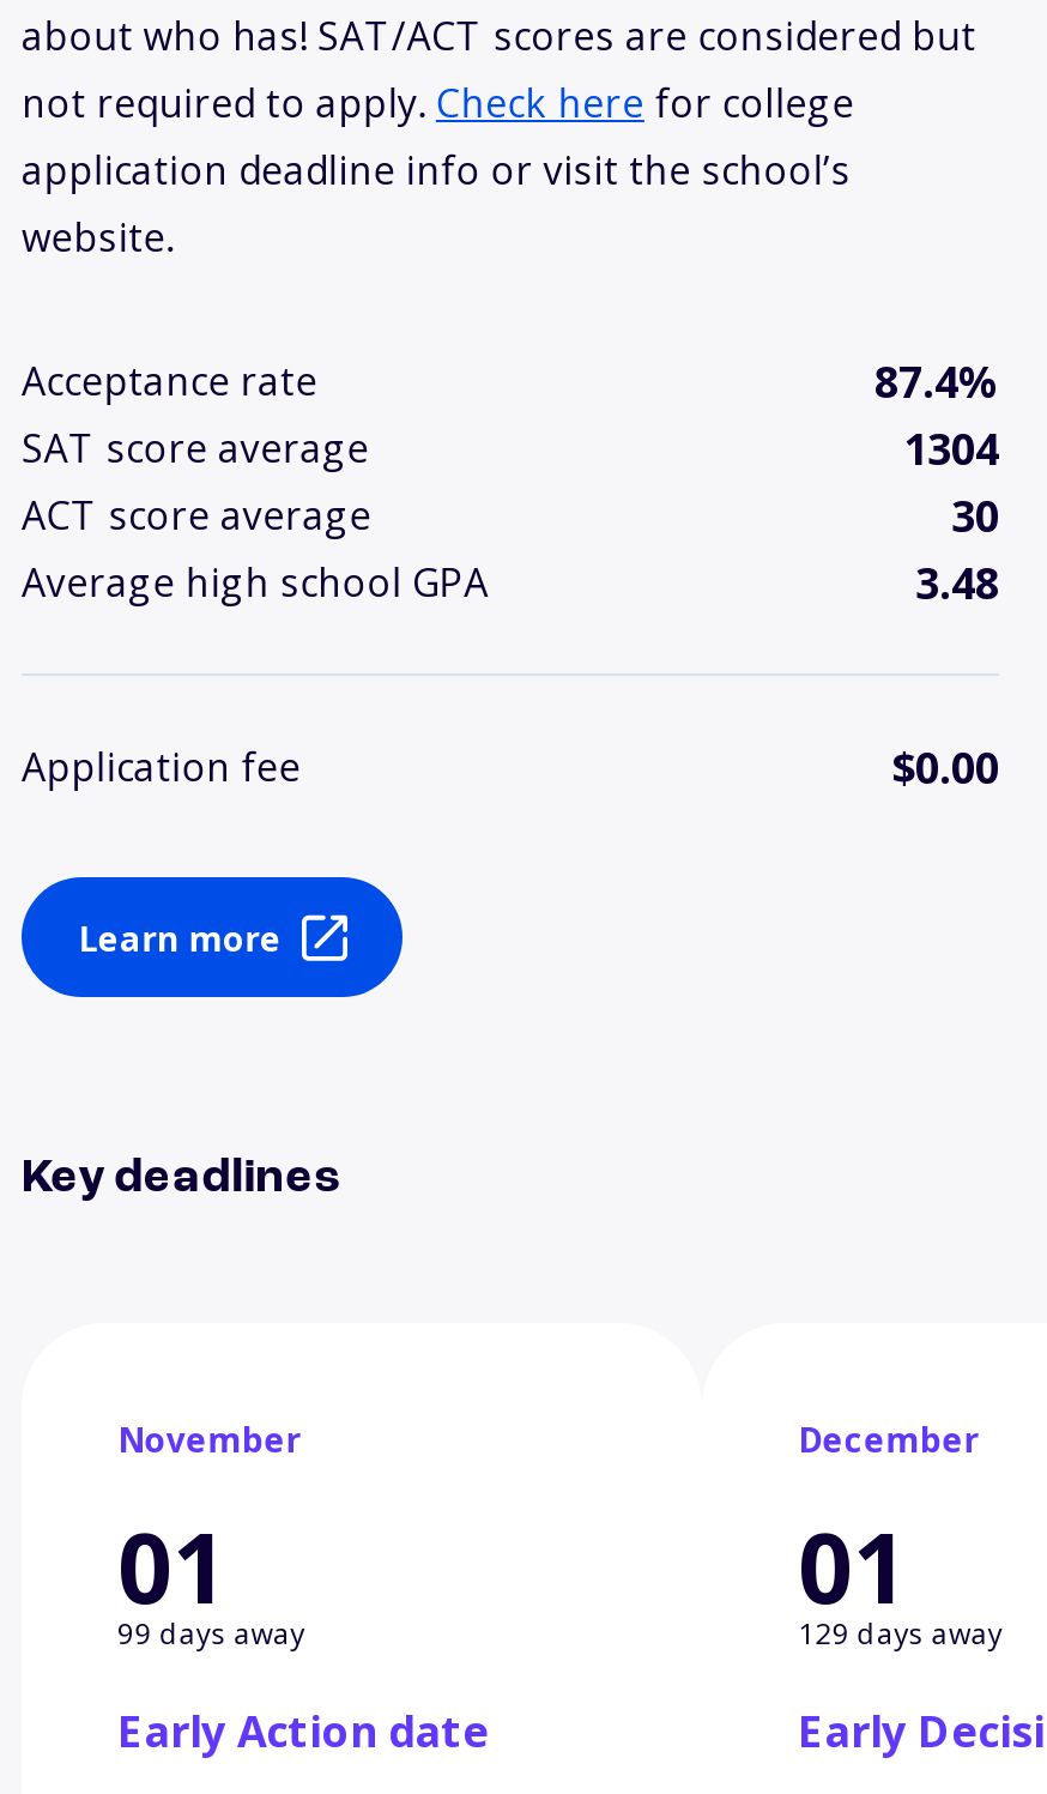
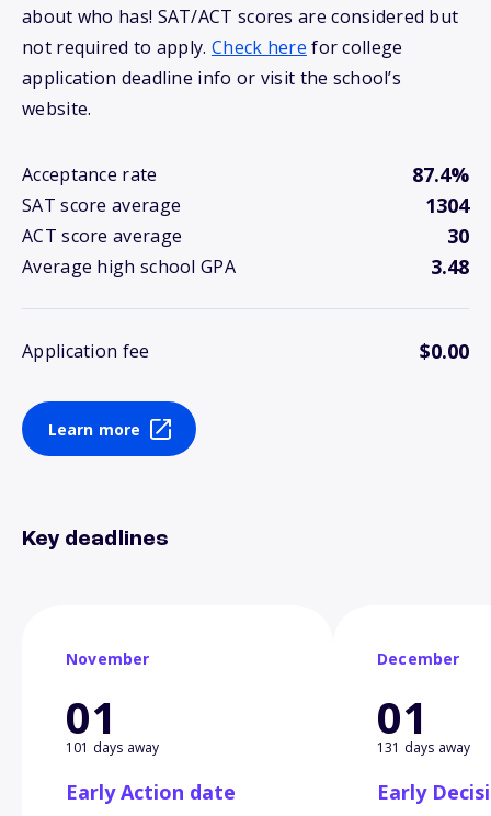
- 99 days away
+ 101 days away

- 129 days away
+ 131 days away
